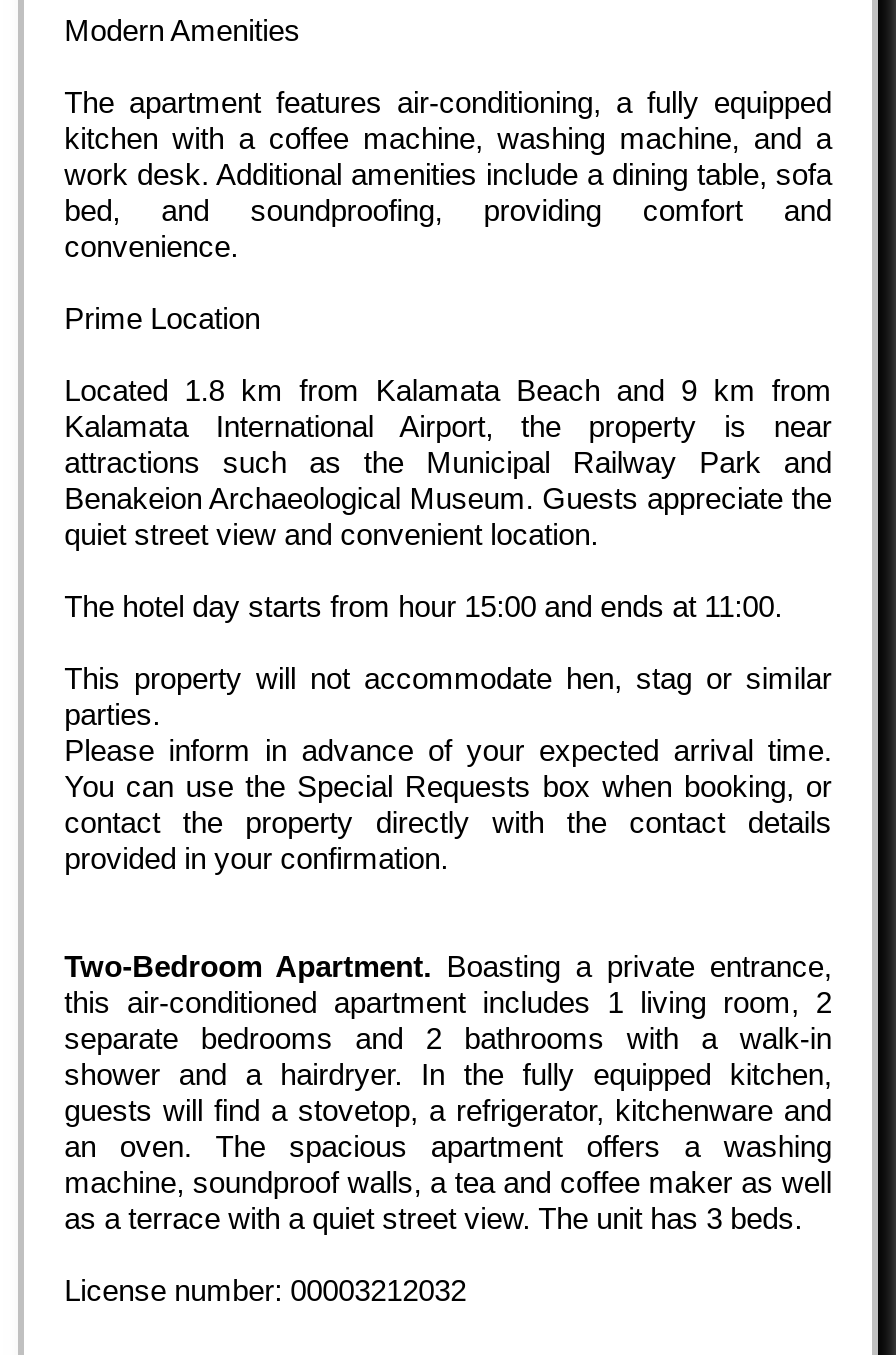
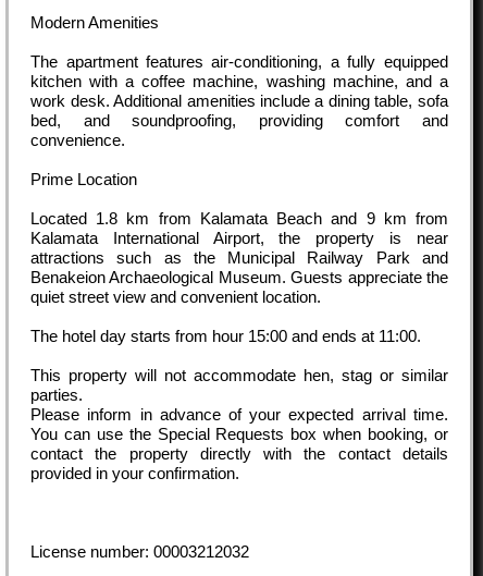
- Two-Bedroom Apartment. Boasting a private entrance,
- this air-conditioned apartment includes 1 living room, 2
- separate bedrooms and 2 bathrooms with a walk-in
- shower and a hairdryer. In the fully equipped kitchen,
- guests will find a stovetop, a refrigerator, kitchenware and
- an oven. The spacious apartment offers a washing
- machine, soundproof walls, a tea and coffee maker as well
- as a terrace with a quiet street view. The unit has 3 beds.
